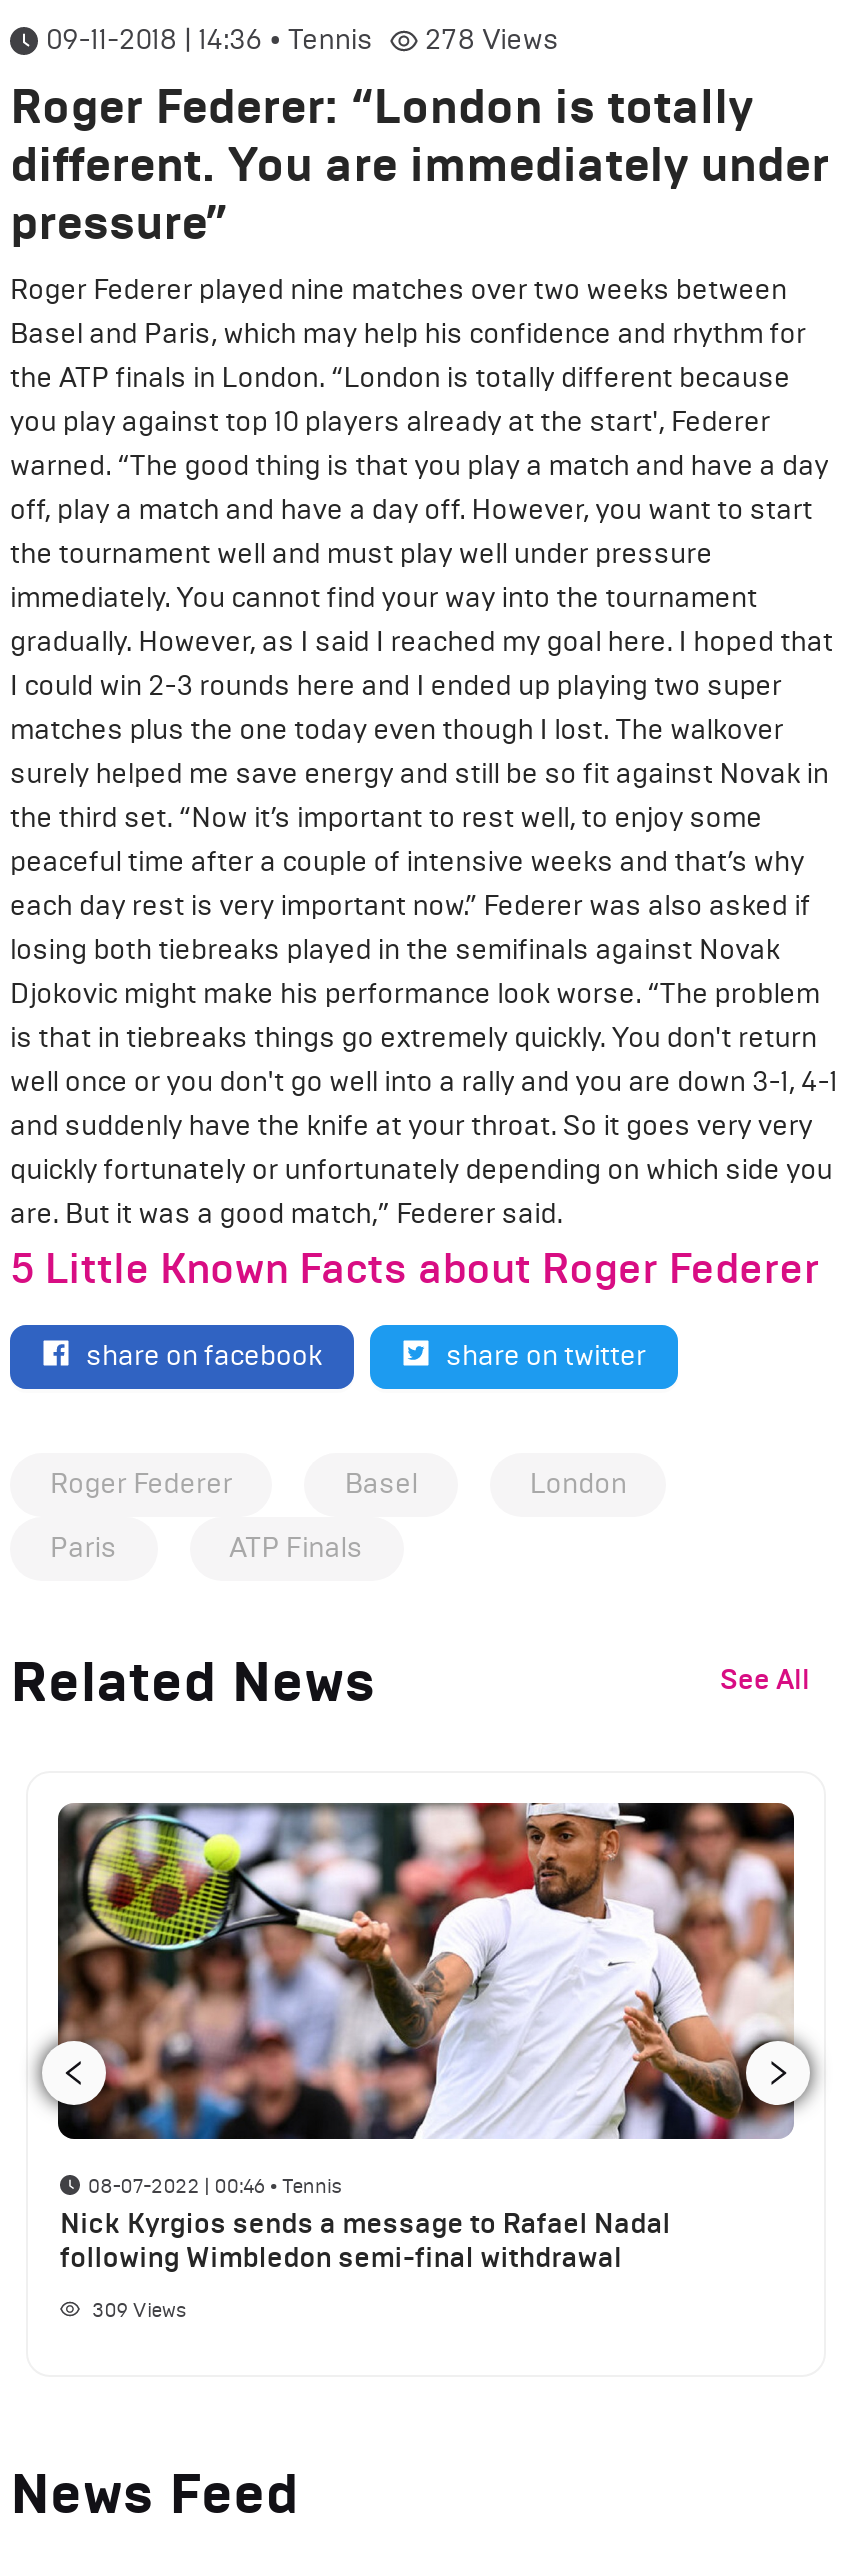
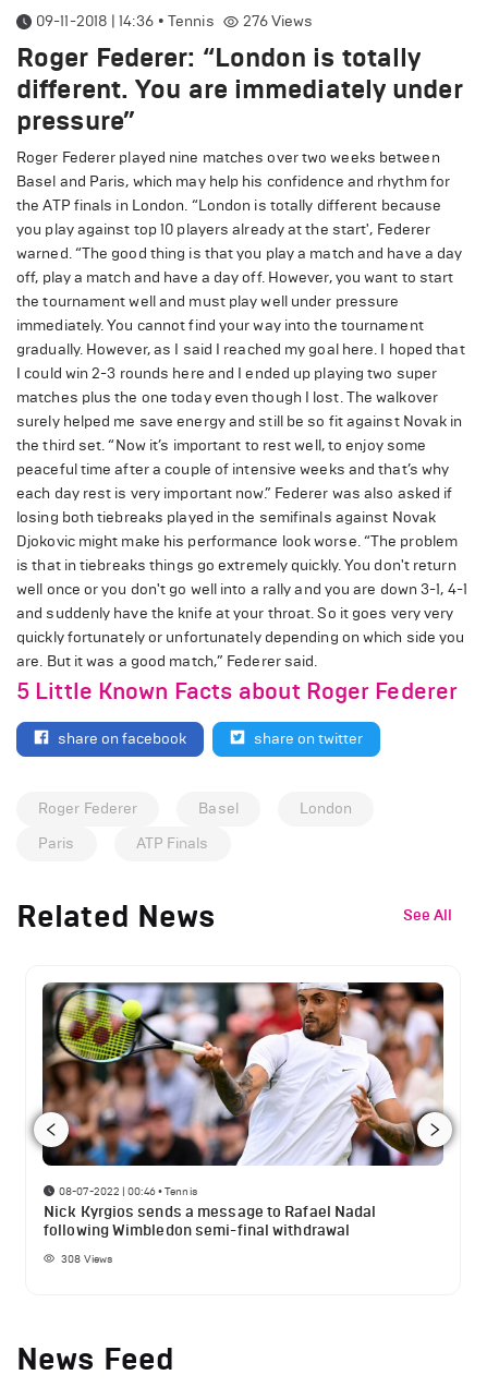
- 278 Views
+ 276 Views

- 309 Views
+ 308 Views
